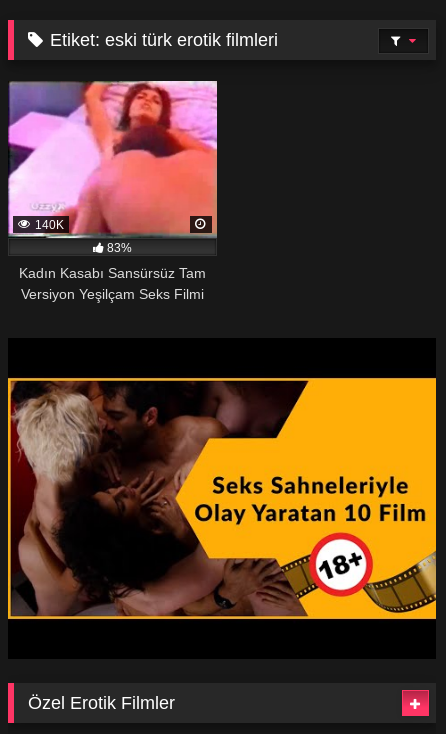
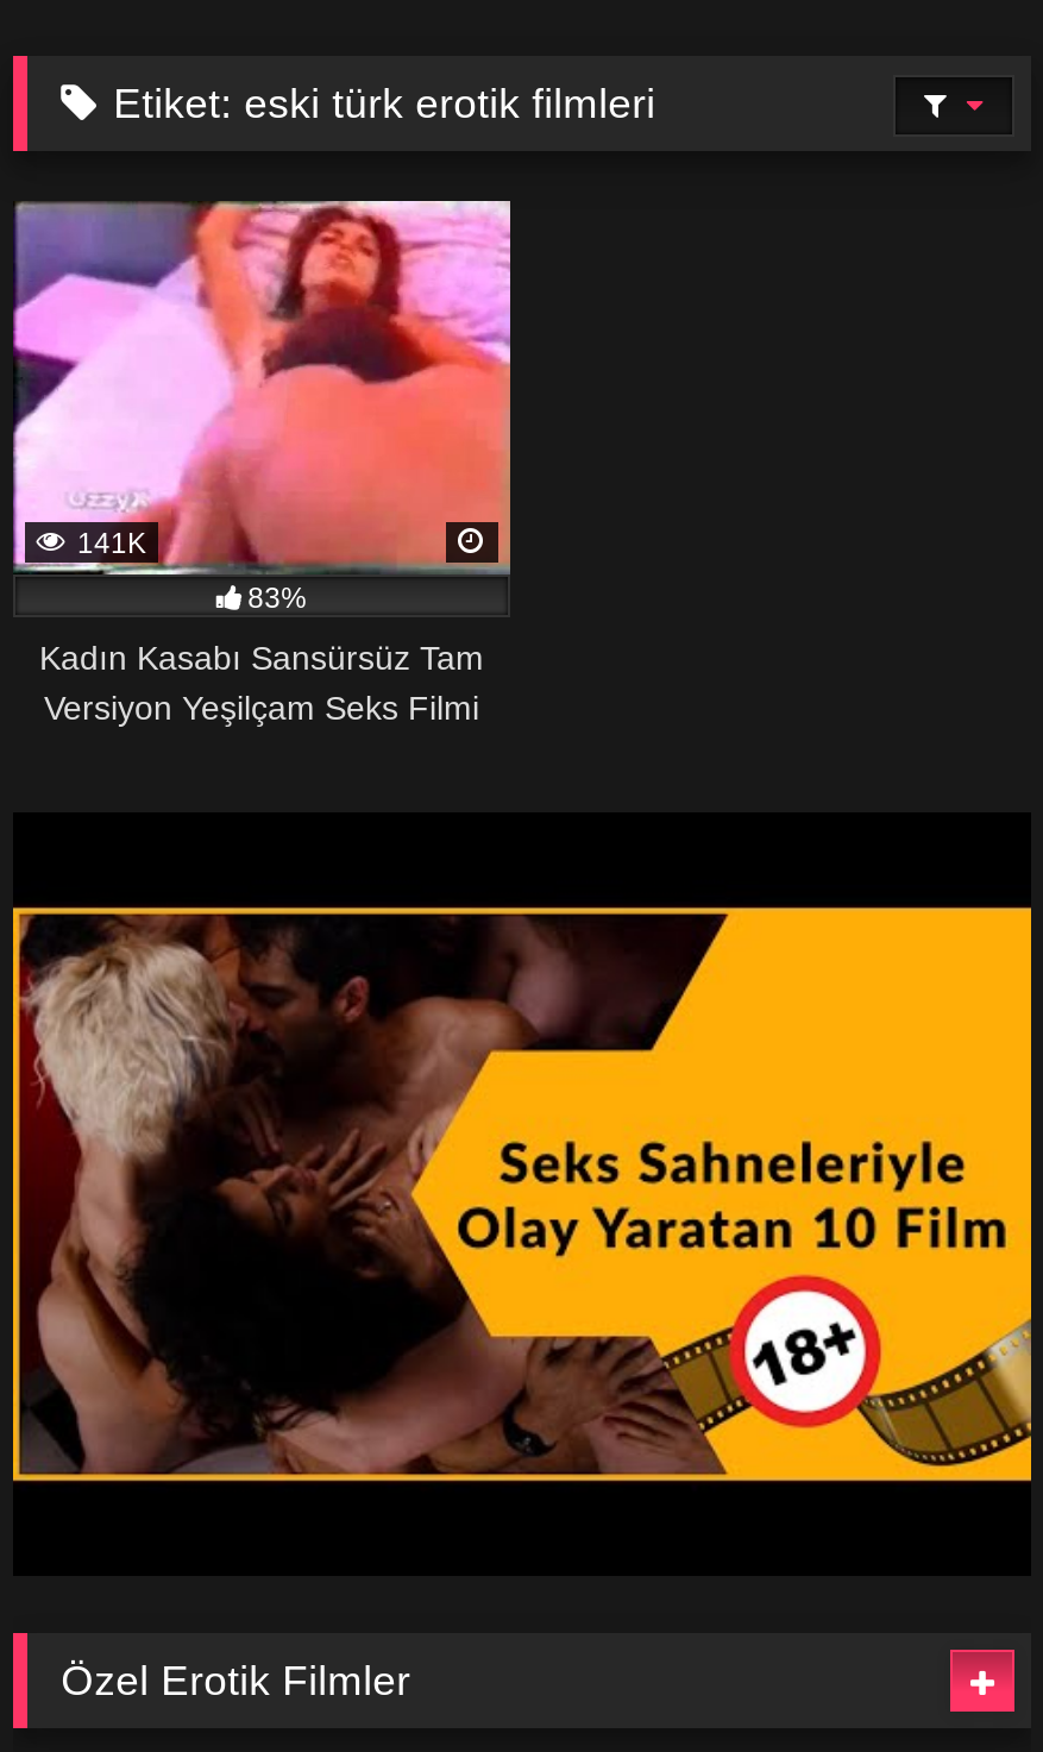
- 140K
+ 141K
